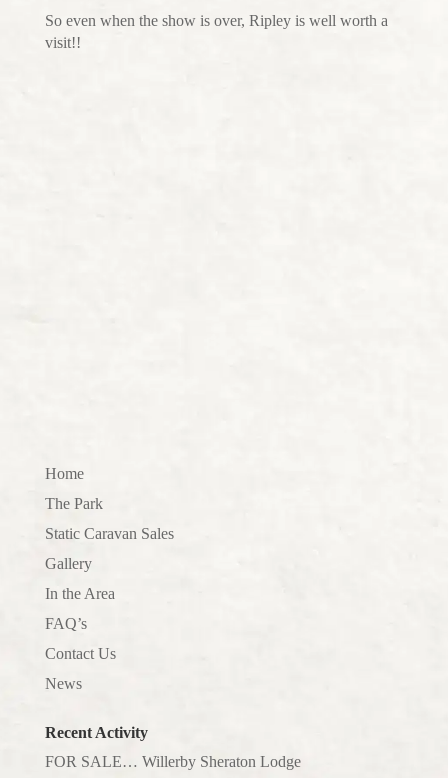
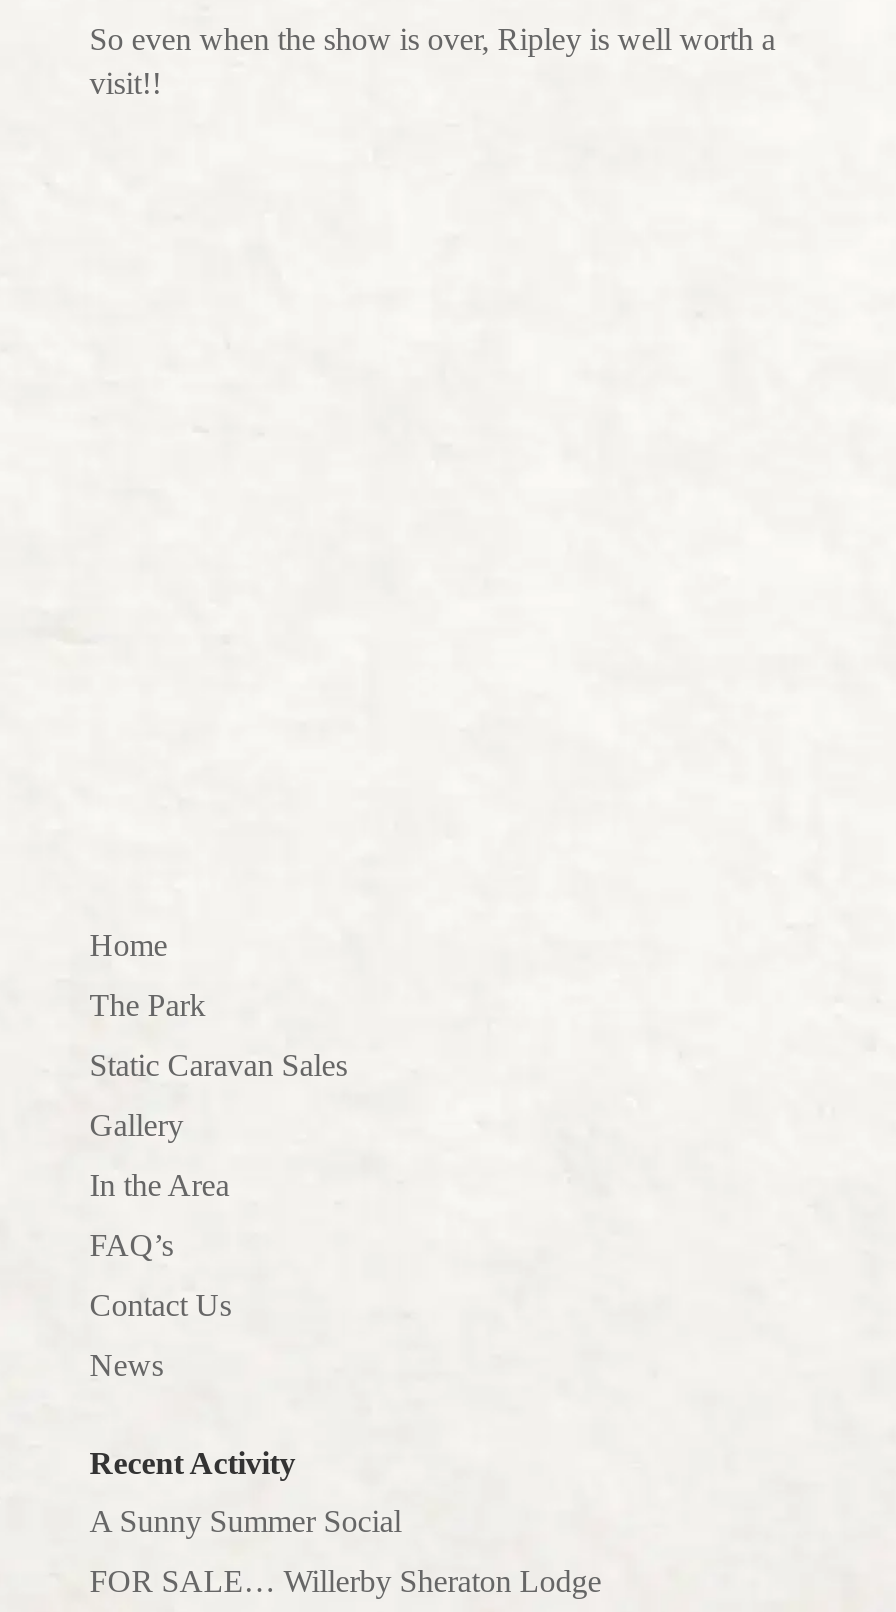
+ A Sunny Summer Social
